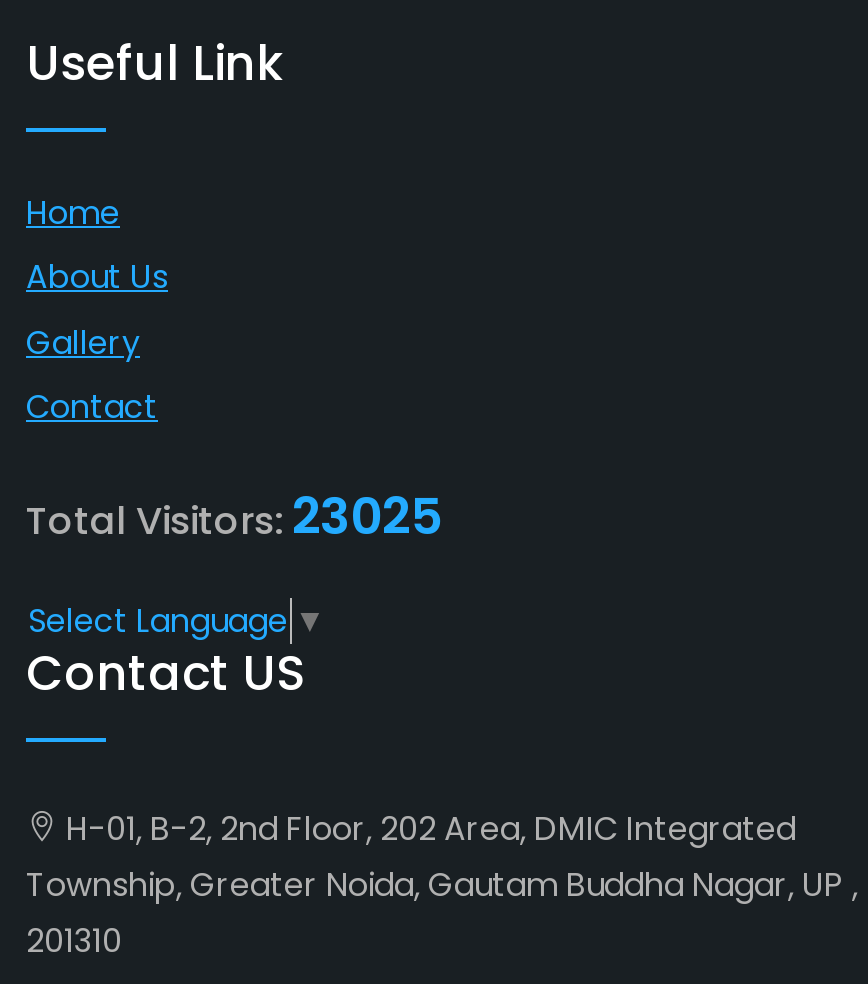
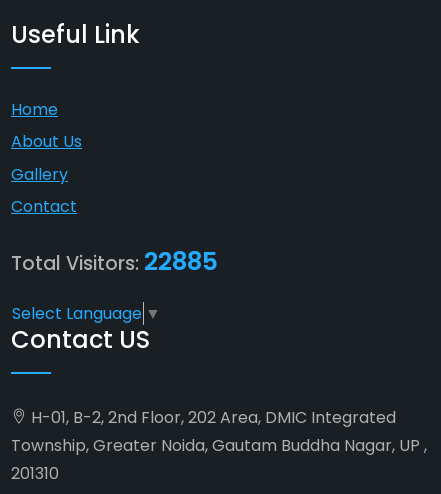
- Total Visitors: 23025
+ Total Visitors: 22885
